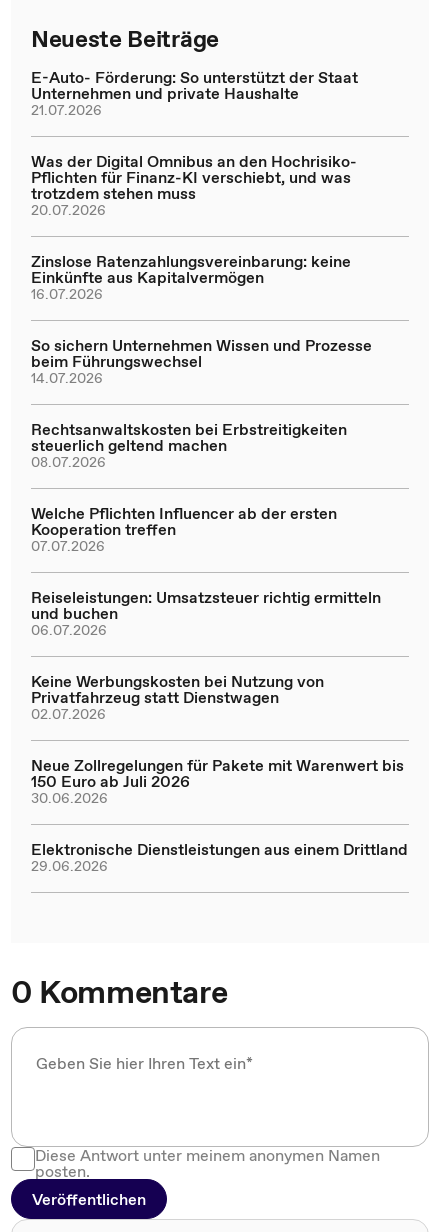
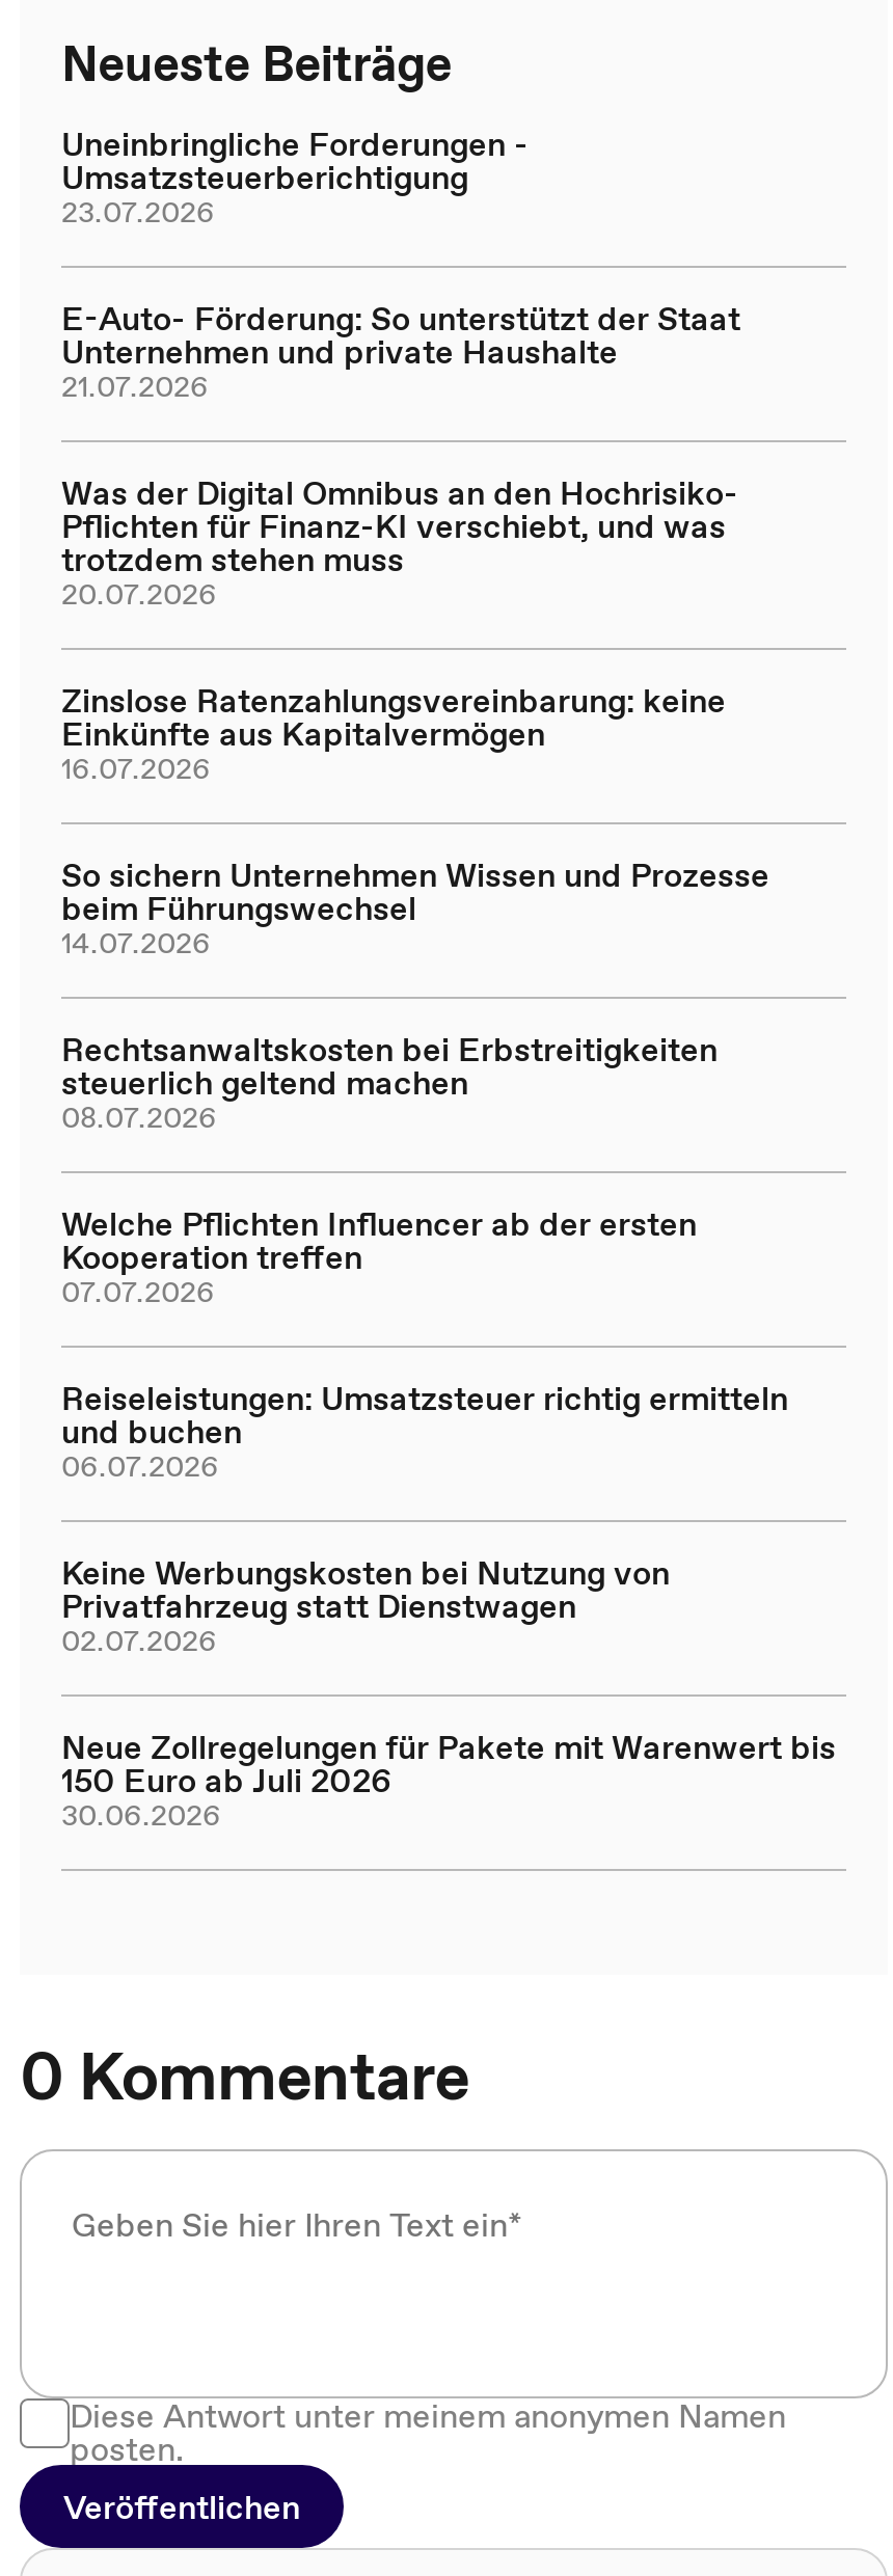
+ Uneinbringliche Forderungen -
+ Umsatzsteuerberichtigung
+ 23.07.2026

moved down: E-Auto- Förderung: So unterstützt der Staat | Unternehmen und private Haushalte | 21.07.2026 | ... | 150 Euro ab Juli 2026 | 30.06.2026

- Elektronische Dienstleistungen aus einem Drittland
- 29.06.2026
